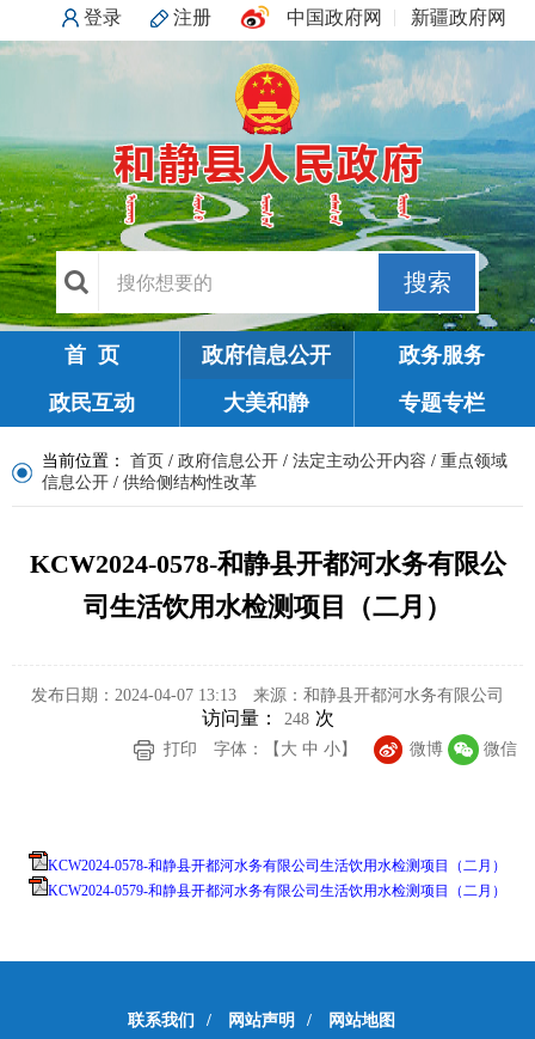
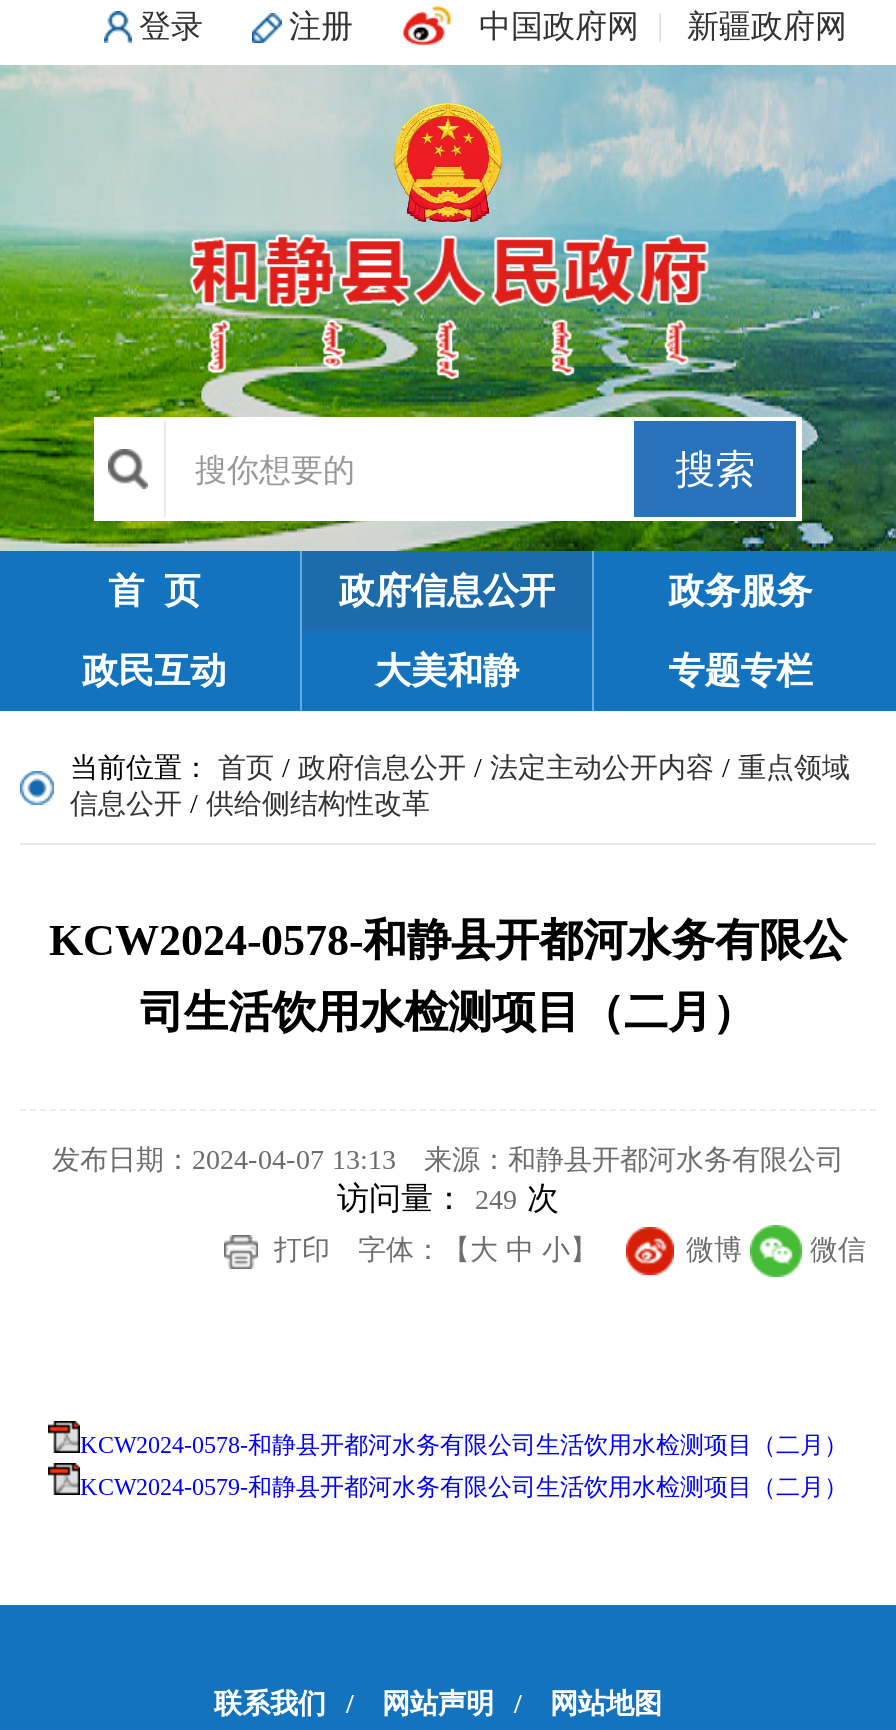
- 访问量： 248 次
+ 访问量： 249 次
